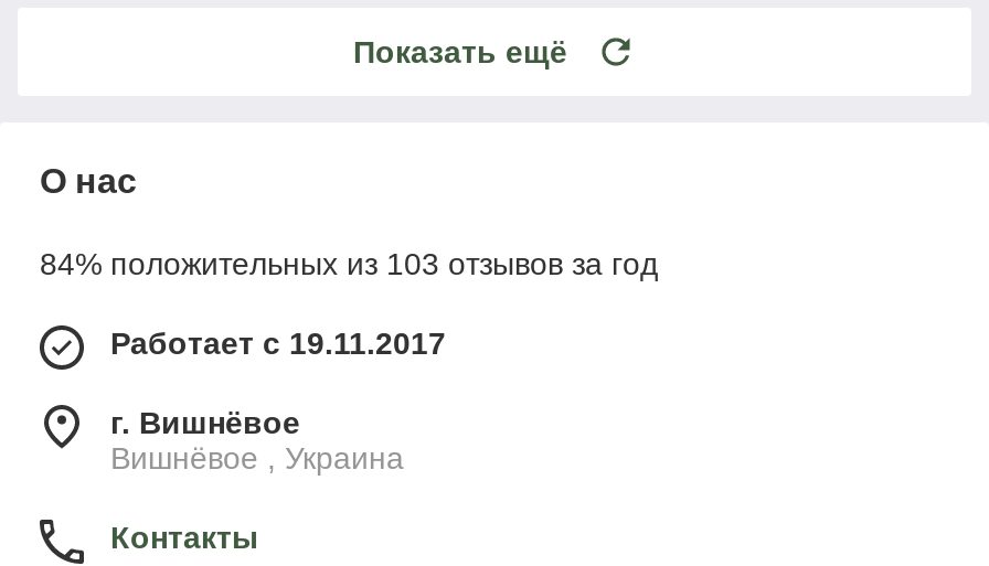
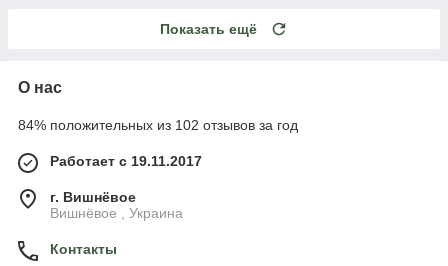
- 84% положительных из 103 отзывов за год
+ 84% положительных из 102 отзывов за год
